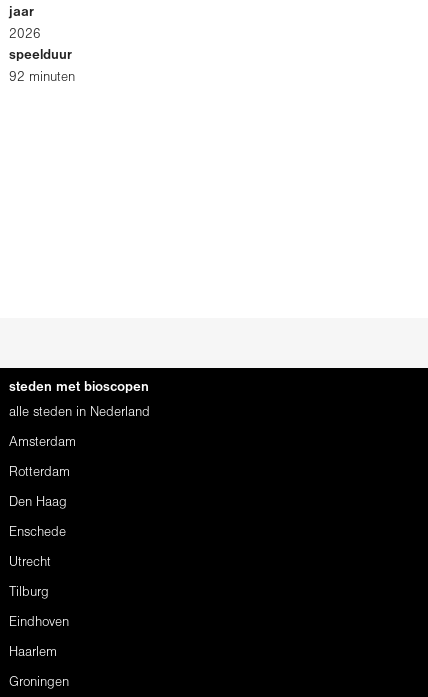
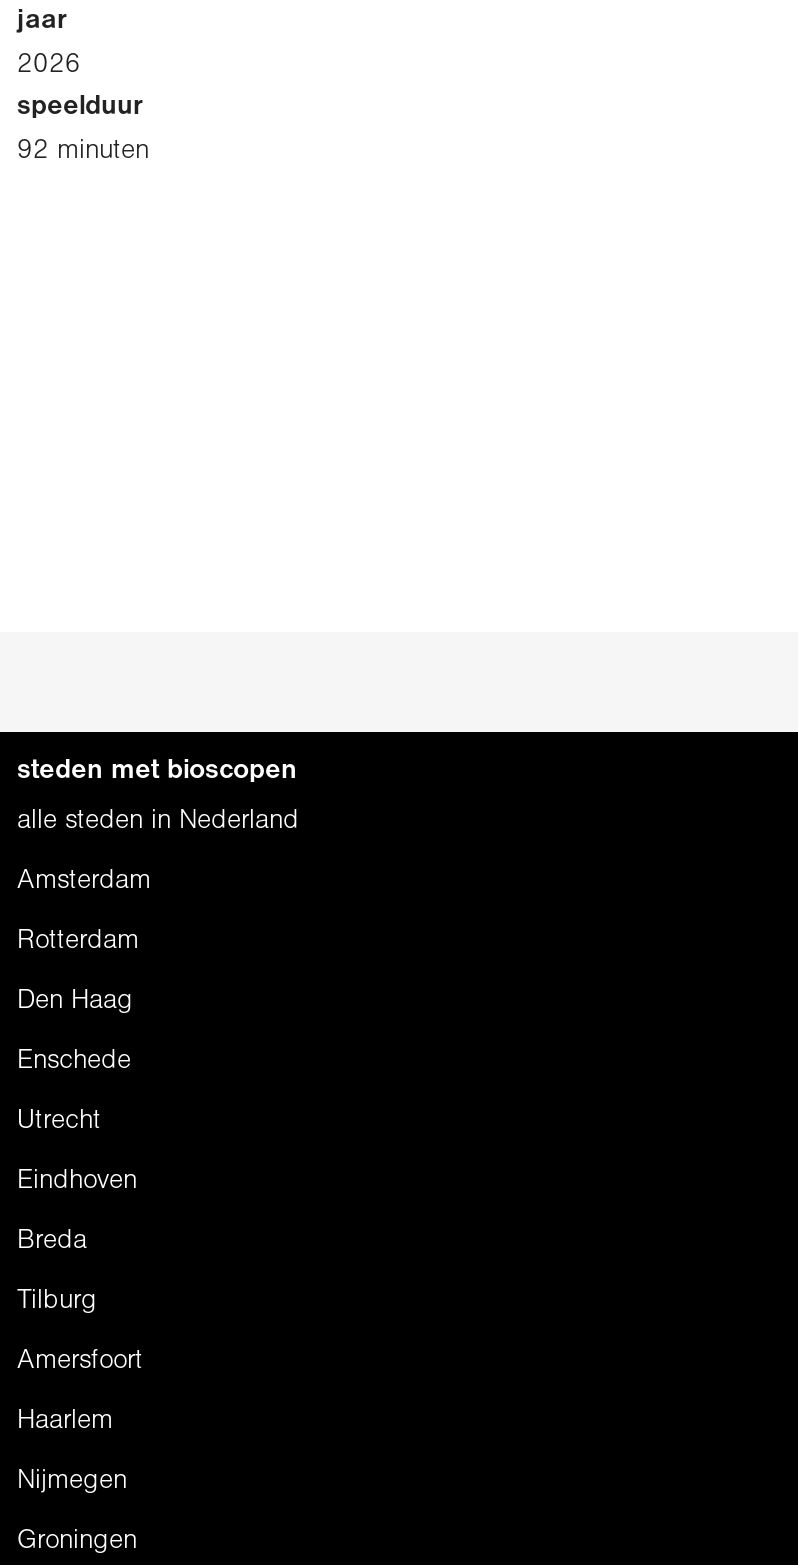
+ Eindhoven
+ Breda

- Eindhoven
+ Amersfoort

+ Nijmegen
